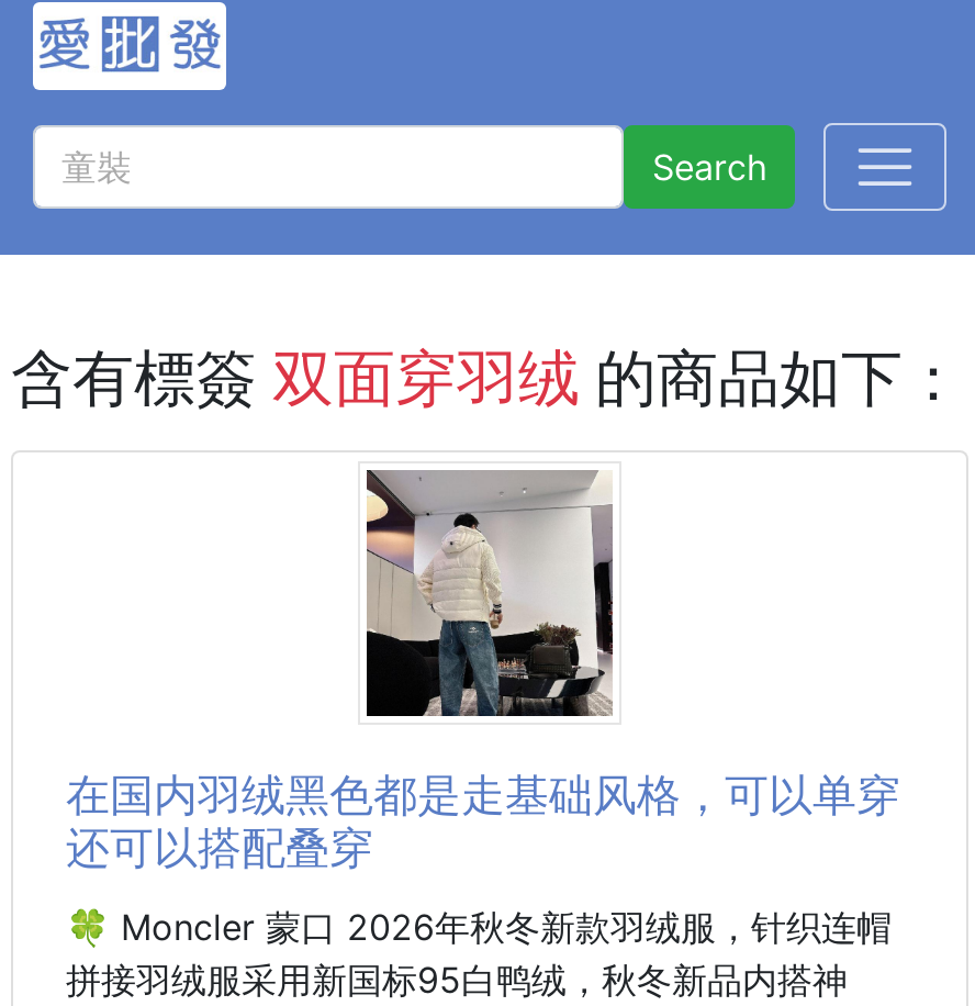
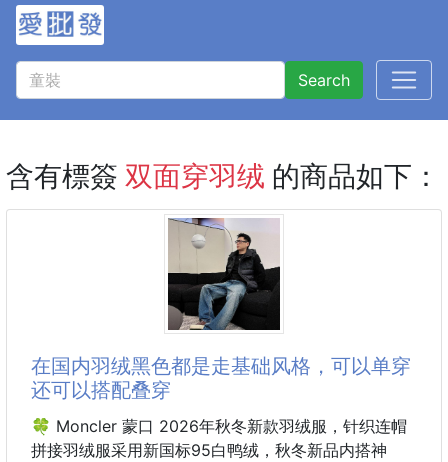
- [image]
+ [image]
